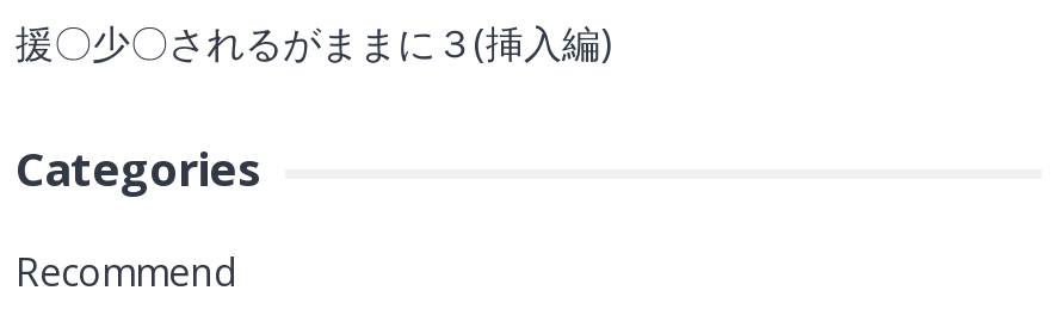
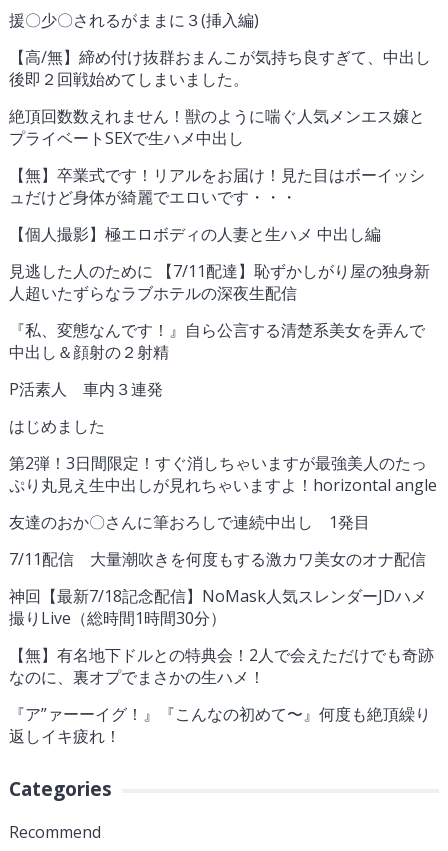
+ 【高/無】締め付け抜群おまんこが気持ち良すぎて、中出し
+ 後即２回戦始めてしまいました。
+ 絶頂回数数えれません！獣のように喘ぐ人気メンエス嬢と
+ プライベートSEXで生ハメ中出し
+ 【無】卒業式です！リアルをお届け！見た目はボーイッシ
+ ュだけど身体が綺麗でエロいです・・・
+ 【個人撮影】極エロボディの人妻と生ハメ 中出し編
+ 見逃した人のために 【7/11配達】恥ずかしがり屋の独身新
+ 人超いたずらなラブホテルの深夜生配信
+ 『私、変態なんです！』自ら公言する清楚系美女を弄んで
+ 中出し＆顔射の２射精
+ P活素人 車内３連発
+ はじめました
+ 第2弾！3日間限定！すぐ消しちゃいますが最強美人のたっ
+ ぷり丸見え生中出しが見れちゃいますよ！horizontal angle
+ 友達のおか〇さんに筆おろしで連続中出し 1発目
+ 7/11配信 大量潮吹きを何度もする激カワ美女のオナ配信
+ 神回【最新7/18記念配信】NoMask人気スレンダーJDハメ
+ 撮りLive（総時間1時間30分）
+ 【無】有名地下ドルとの特典会！2人で会えただけでも奇跡
+ なのに、裏オプでまさかの生ハメ！
+ 『ア”ァーーイグ！』『こんなの初めて〜』何度も絶頂繰り
+ 返しイキ疲れ！
